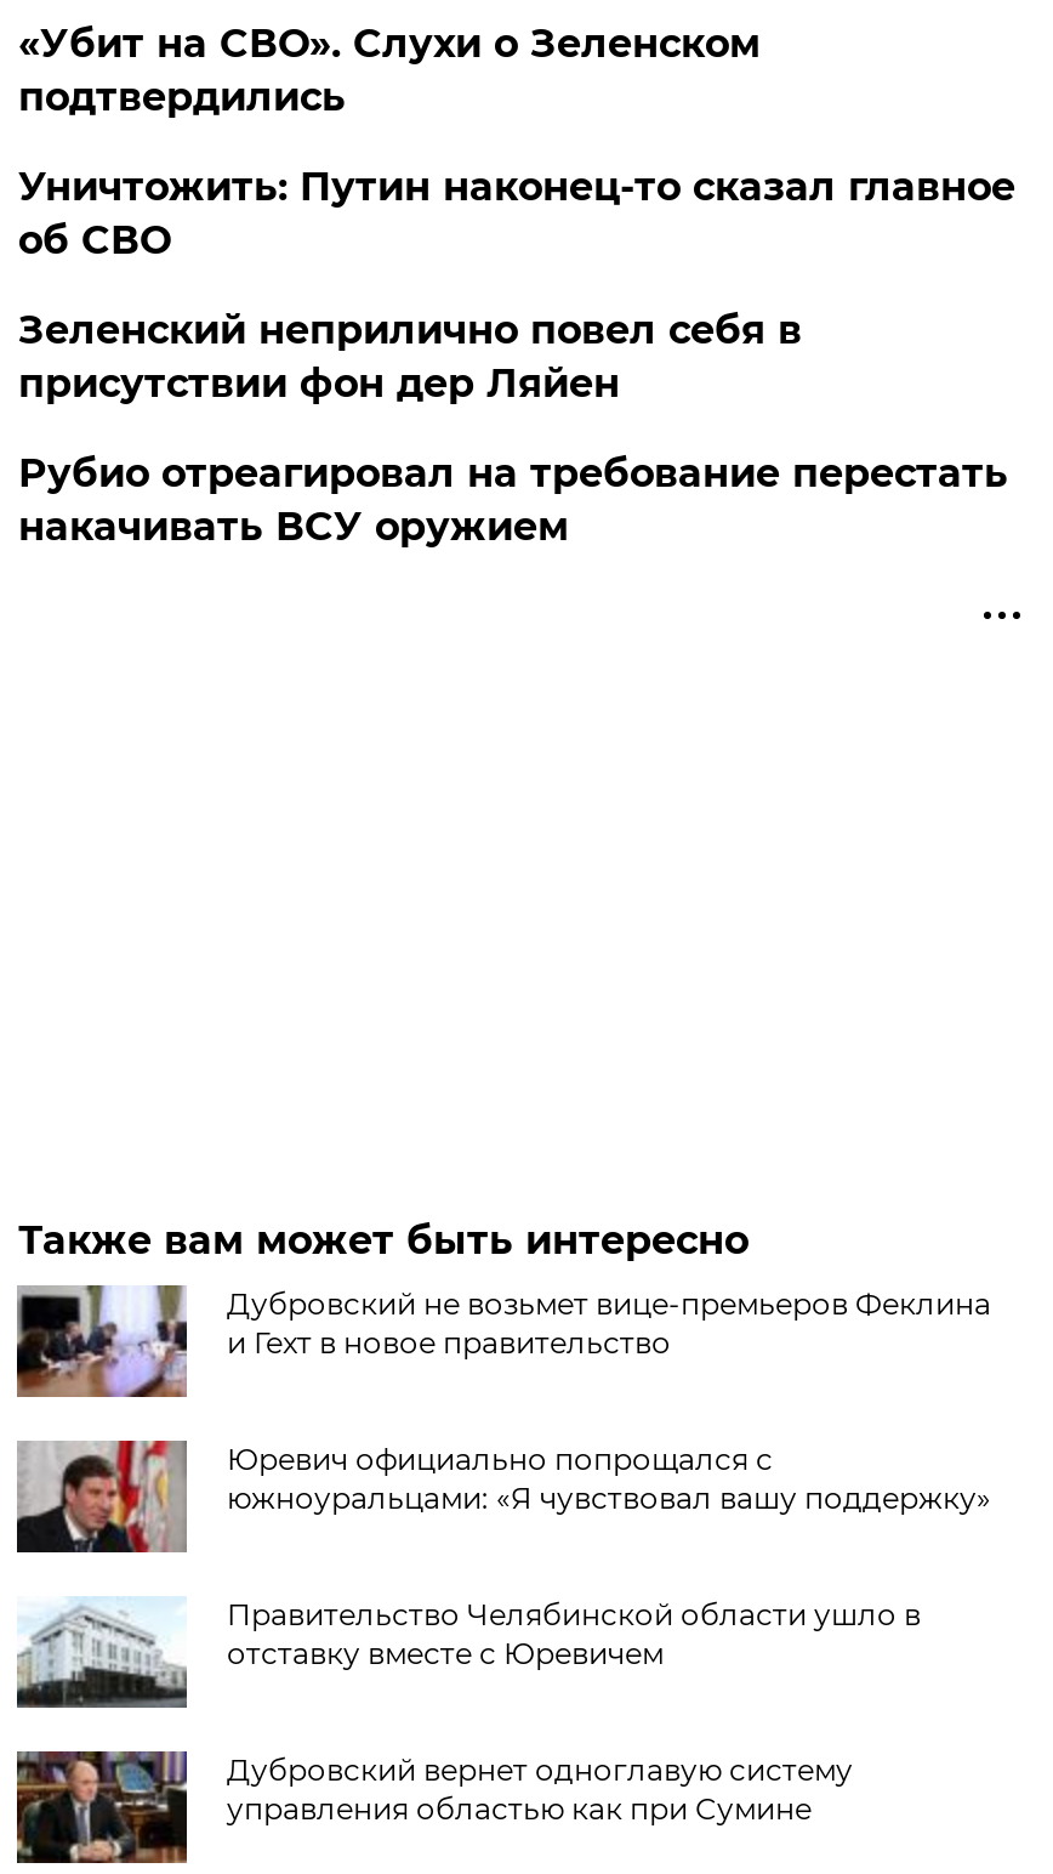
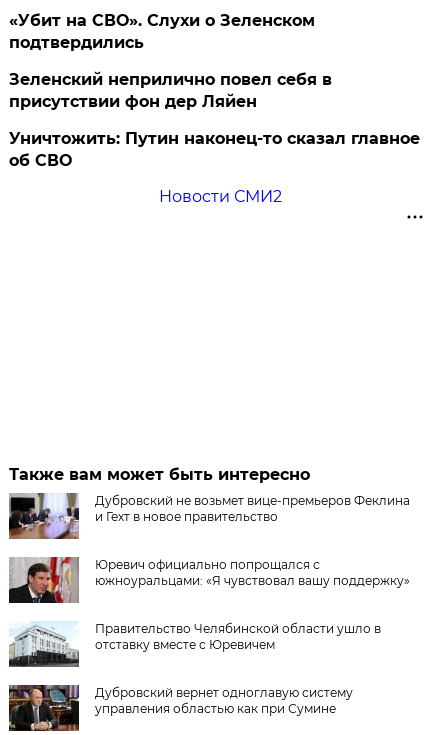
moved down: Уничтожить: Путин наконец-то сказал главное | об СВО

moved up: Зеленский неприлично повел cебя в | присутствии фон дер Ляйен

- Рубио отреагировал на требование перестать
- накачивать ВСУ оружием
+ Новости СМИ2
